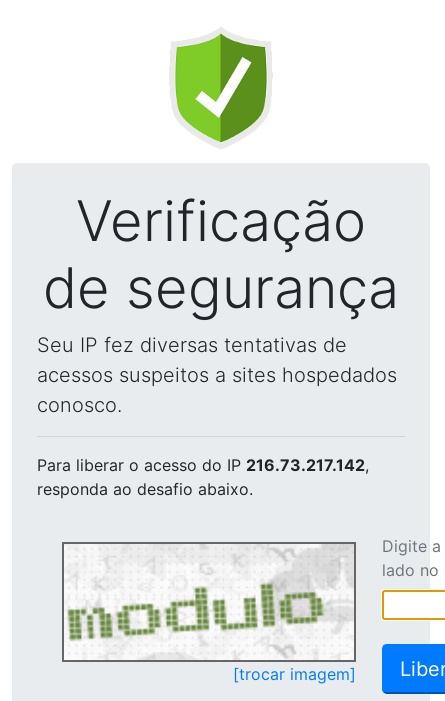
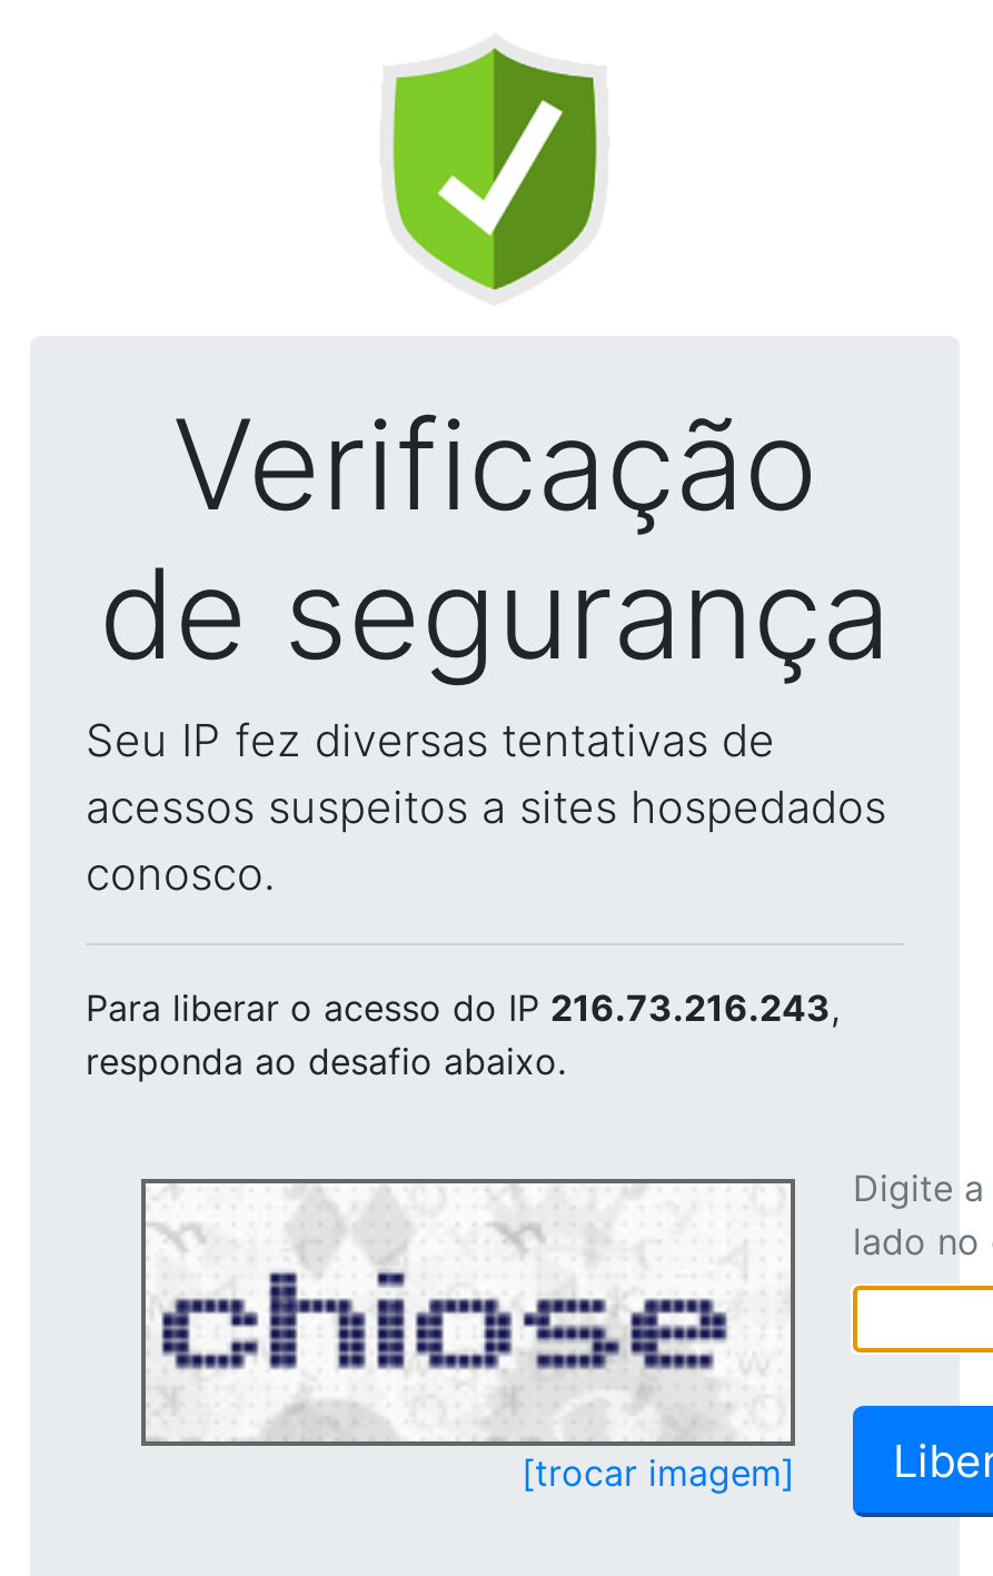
- Para liberar o acesso do IP 216.73.217.142,
+ Para liberar o acesso do IP 216.73.216.243,

- [image]
+ [image]
